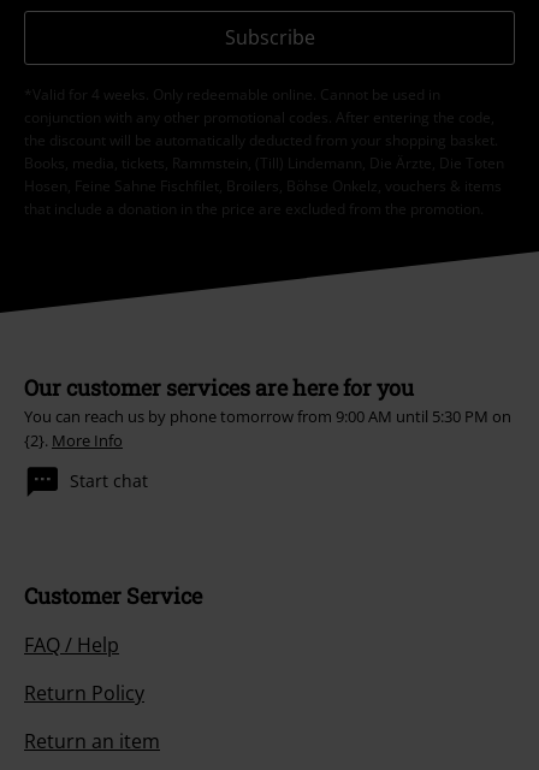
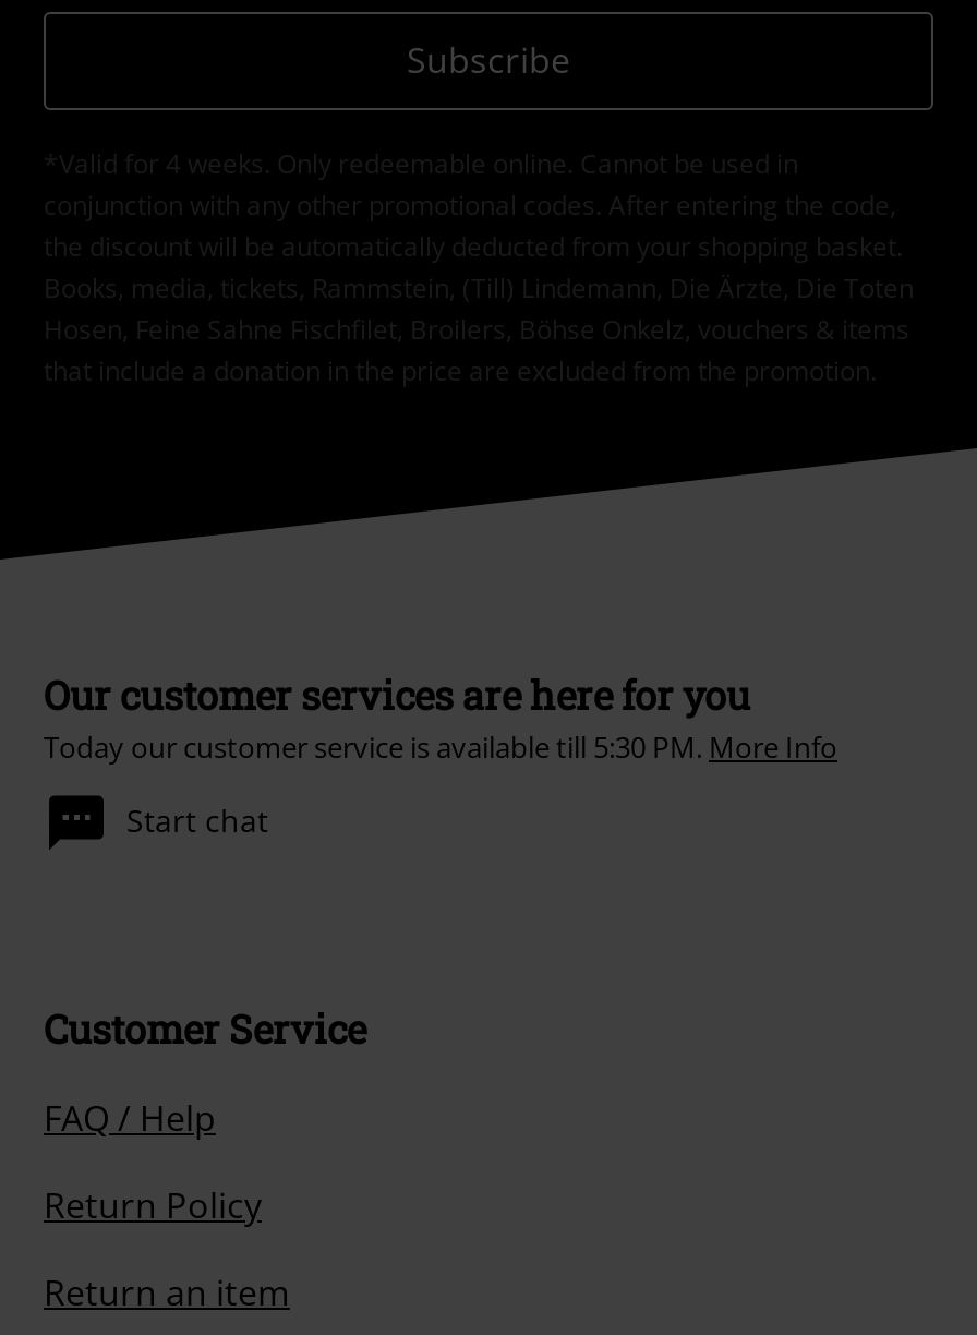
- You can reach us by phone tomorrow from 9:00 AM until 5:30 PM on
- {2}. More Info
+ Today our customer service is available till 5:30 PM. More Info
